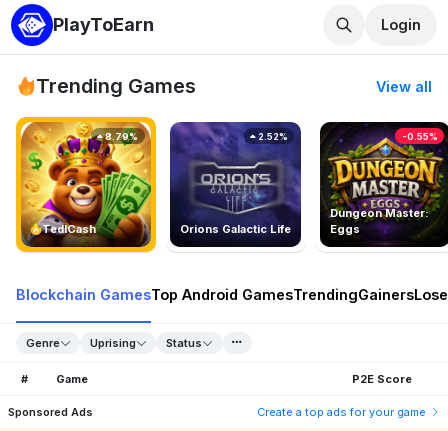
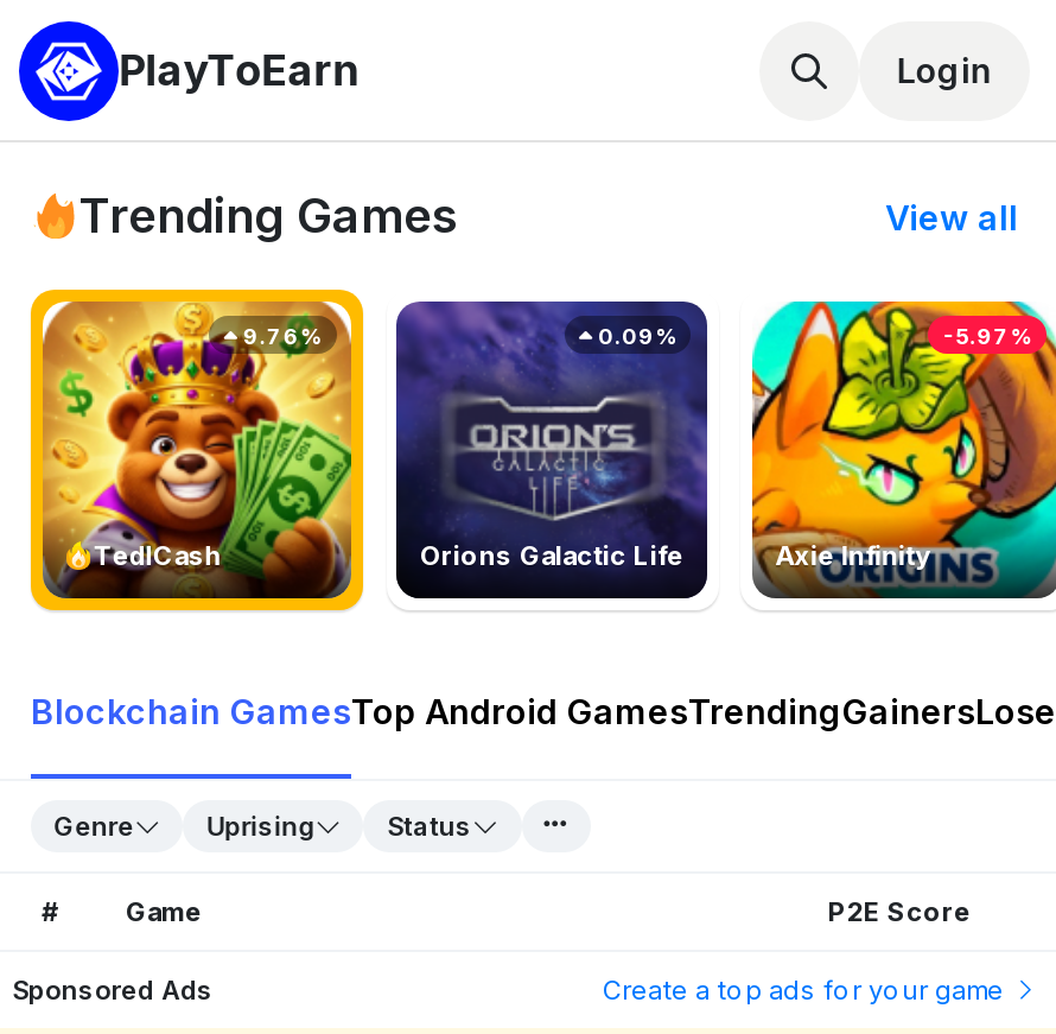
- [image]
- Dungeon Master:
- Eggs
+ [image]
+ Axie Infinity

- 8.79%
+ 9.76%

- 2.52%
+ 0.09%

- -0.55%
+ -5.97%
